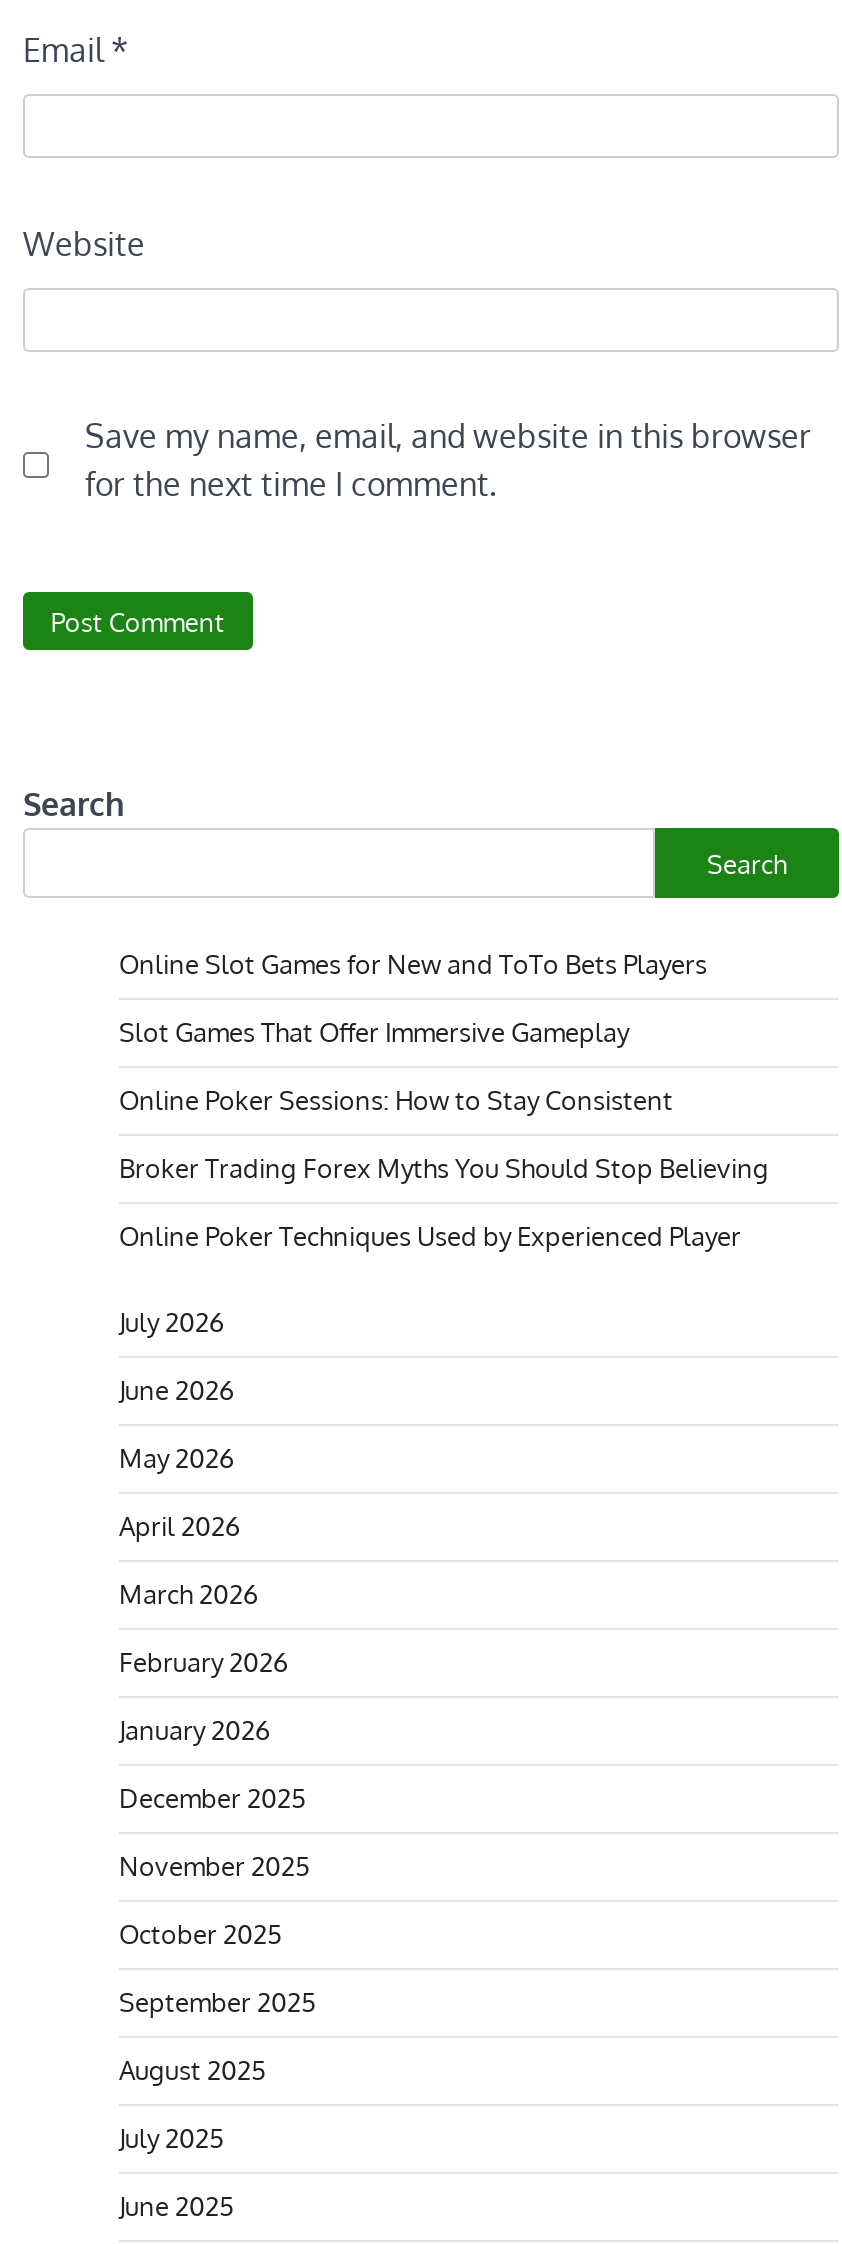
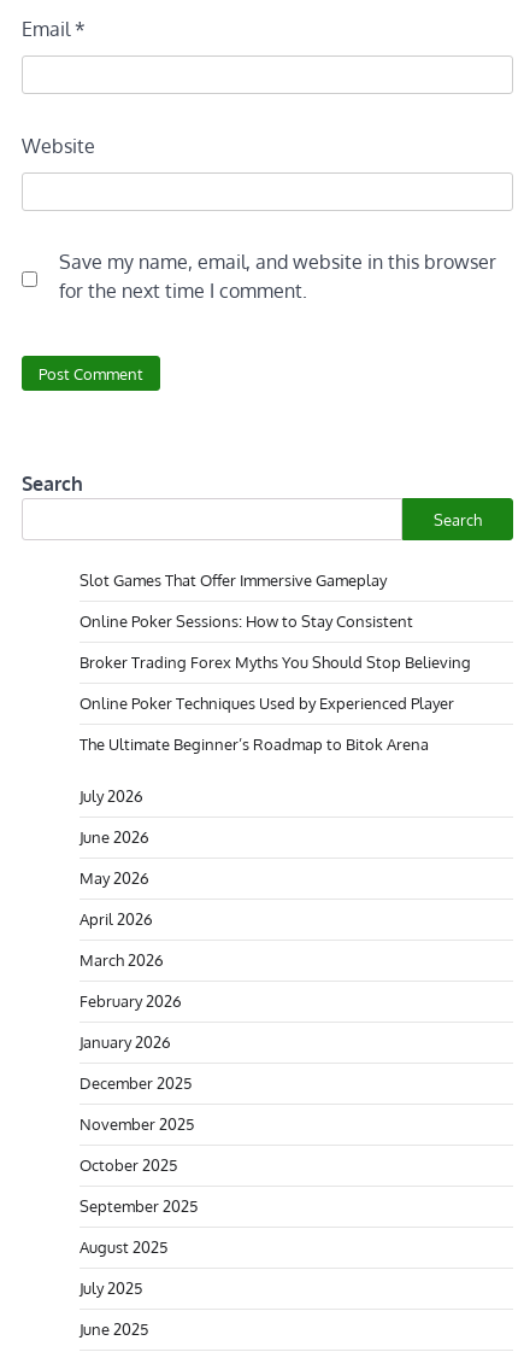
- Online Slot Games for New and ToTo Bets Players

moved up: Slot Games That Offer Immersive Gameplay | Online Poker Sessions: How to Stay Consistent | Broker Trading Forex Myths You Should Stop Believing | Online Poker Techniques Used by Experienced Player

+ The Ultimate Beginner’s Roadmap to Bitok Arena
